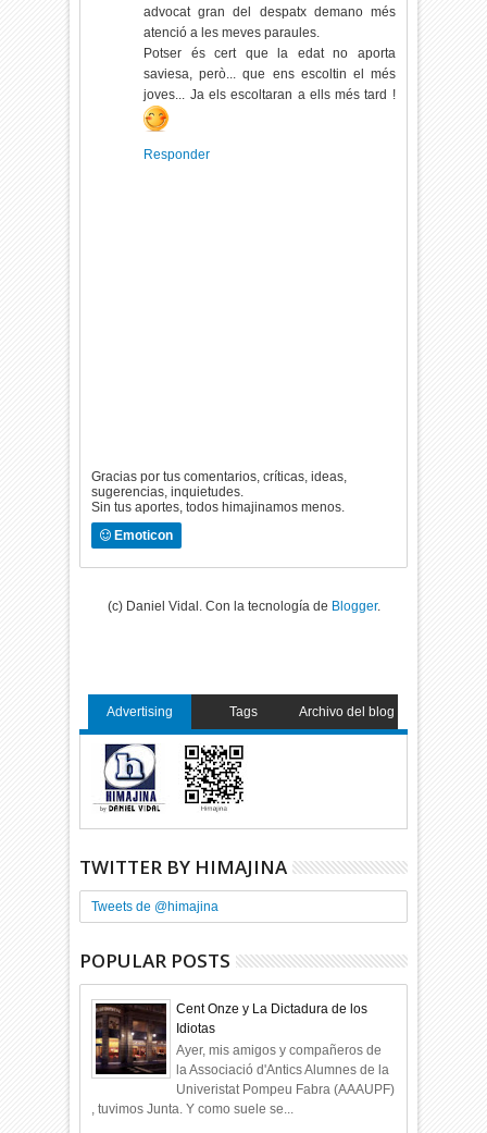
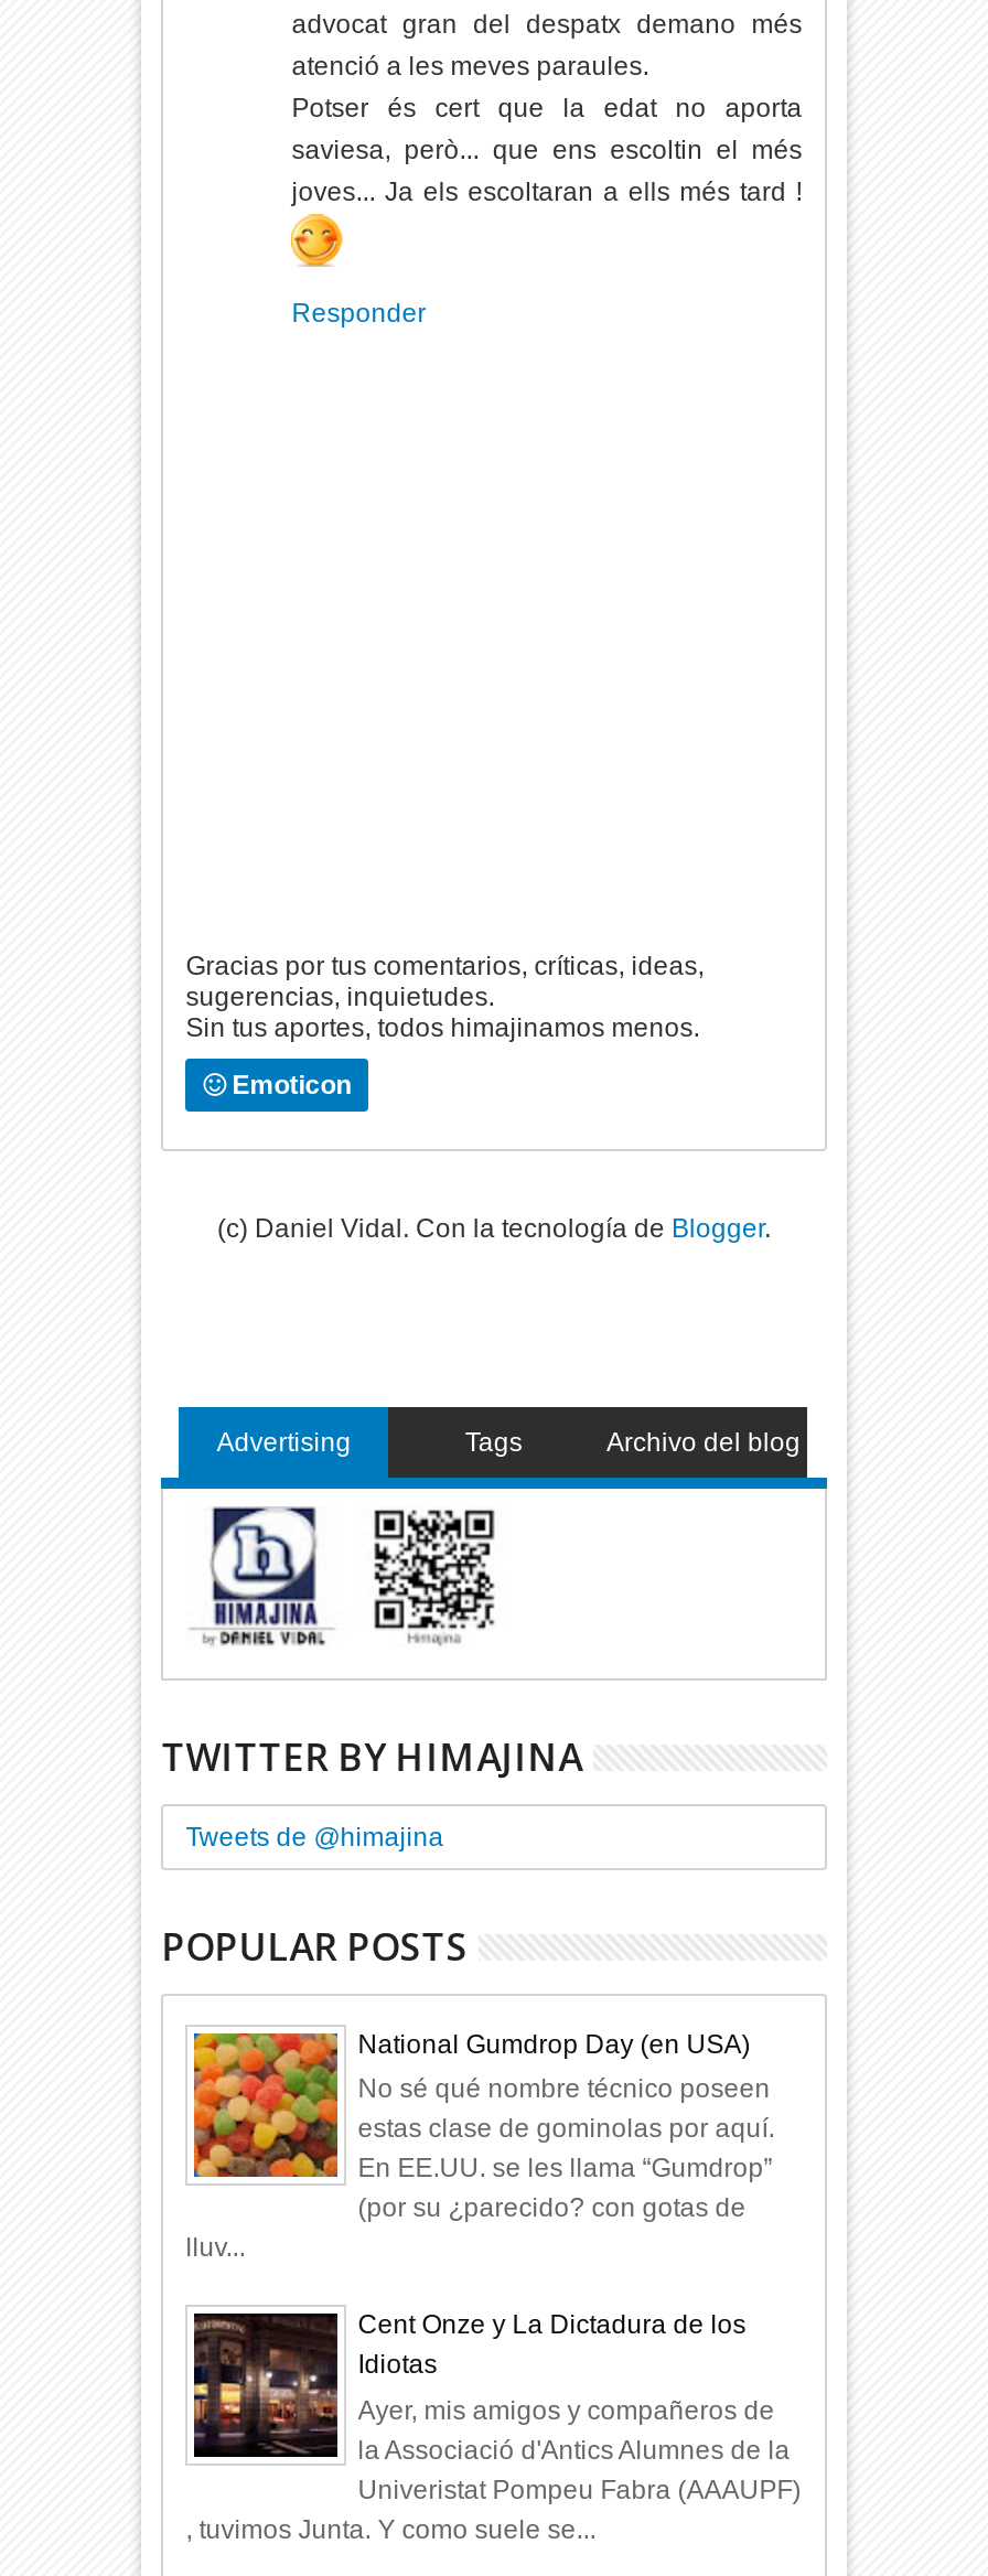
+ [image]
+ National Gumdrop Day (en USA)
+ No sé qué nombre técnico poseen
+ estas clase de gominolas por aquí.
+ En EE.UU. se les llama “Gumdrop”
+ (por su ¿parecido? con gotas de
+ lluv...
